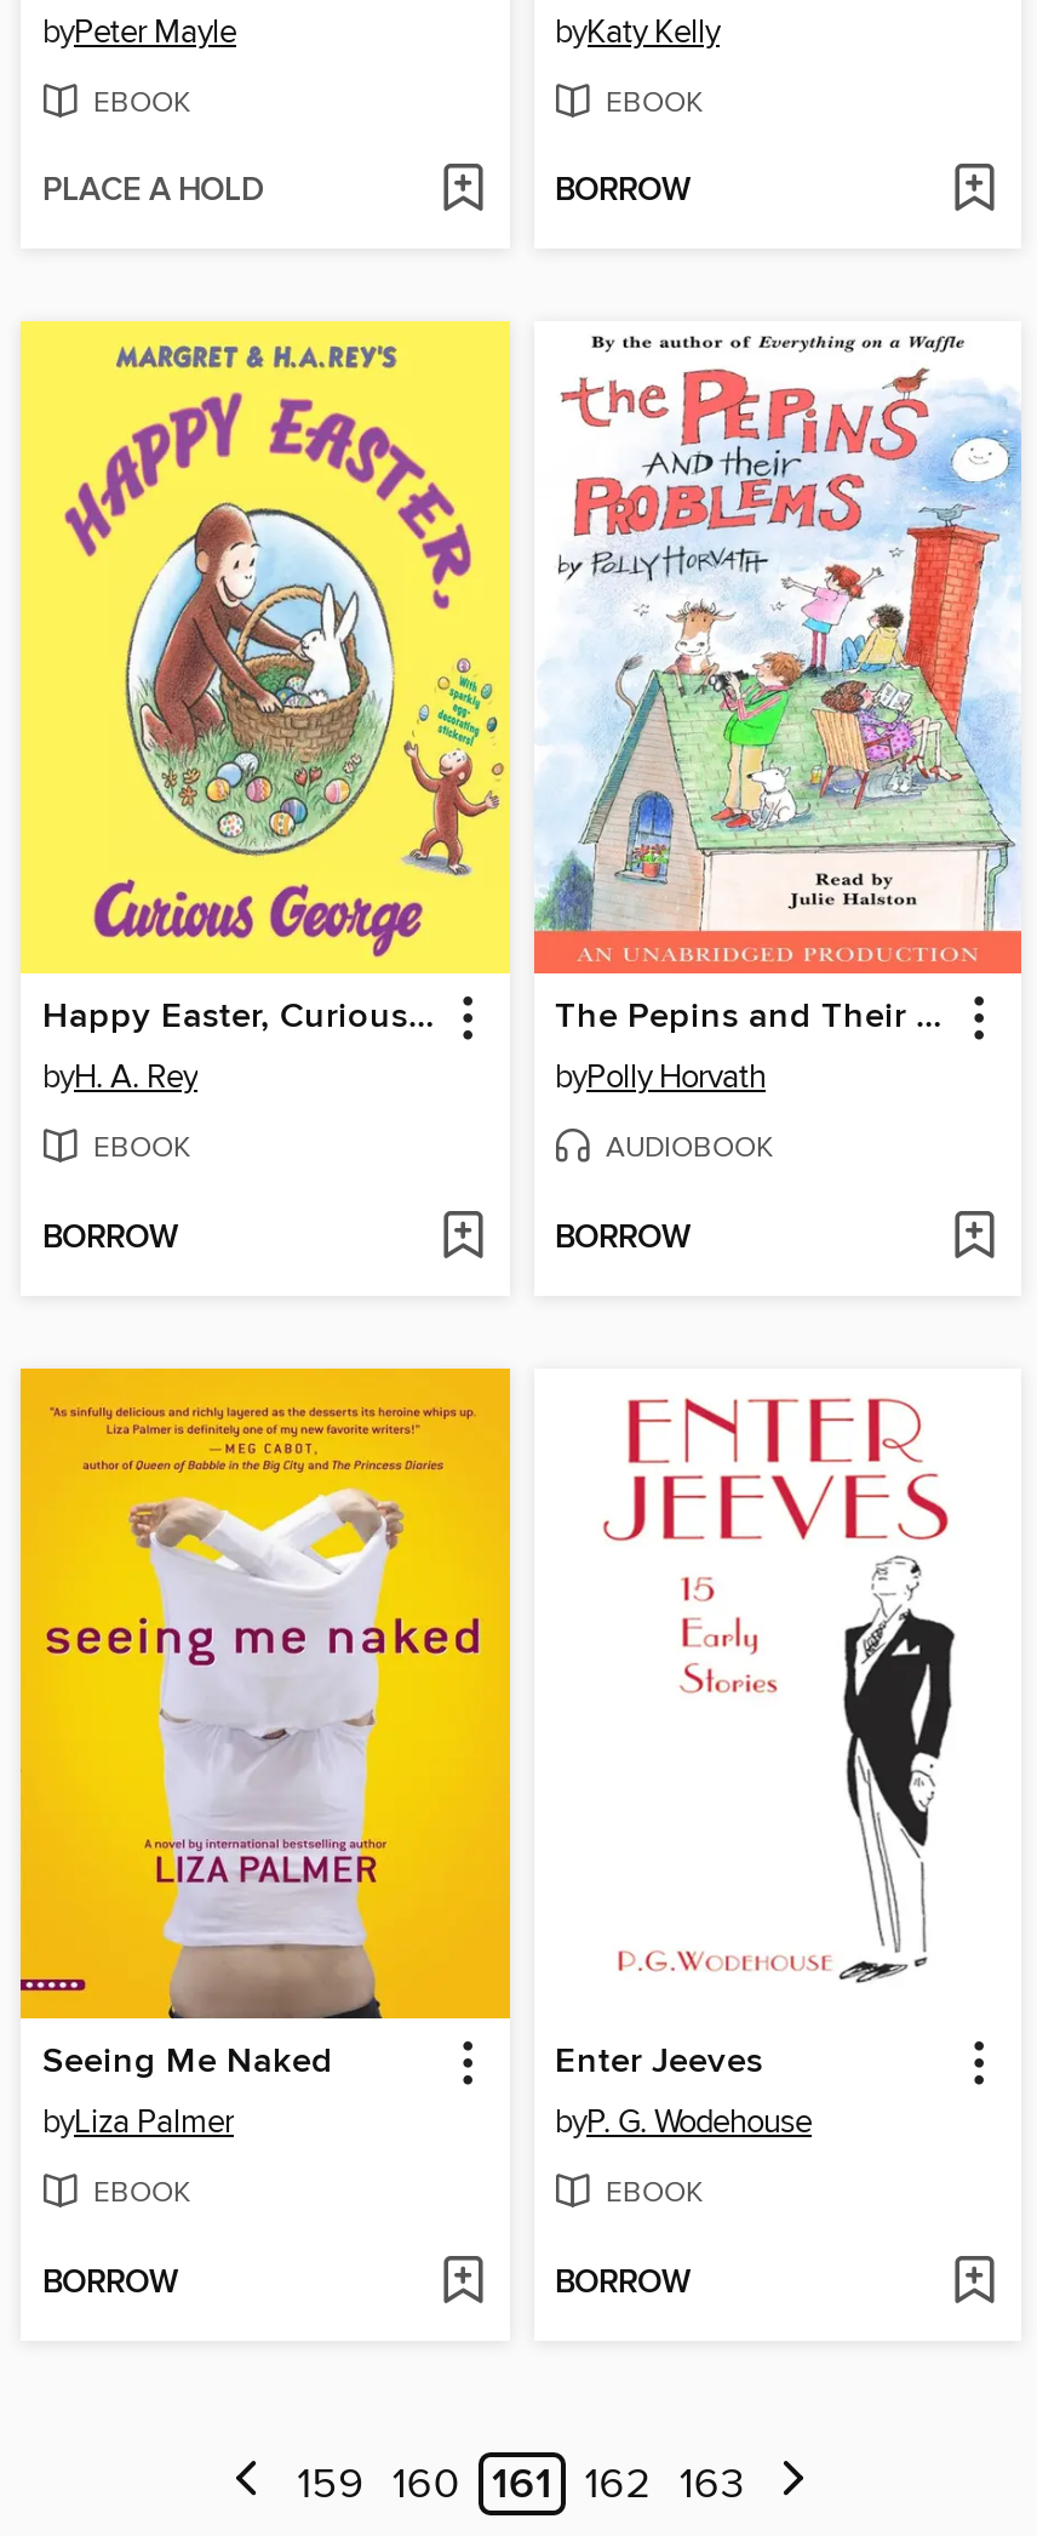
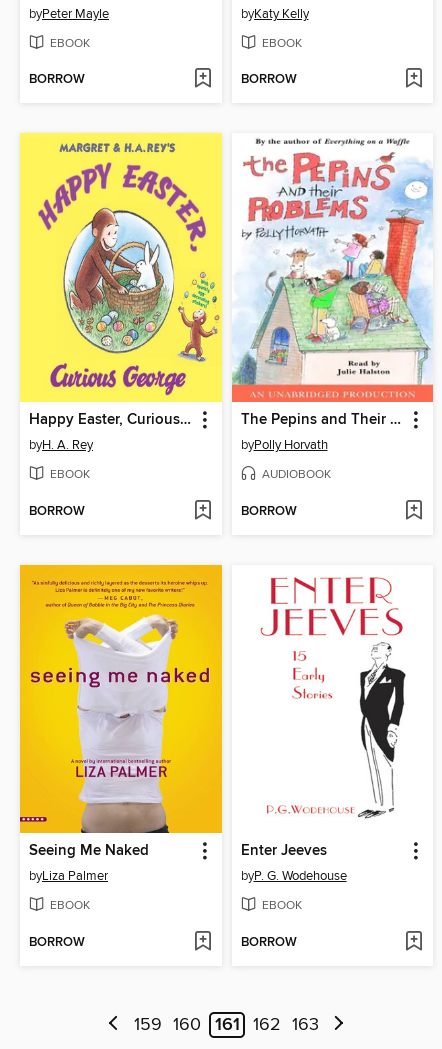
- PLACE A HOLD
+ BORROW
